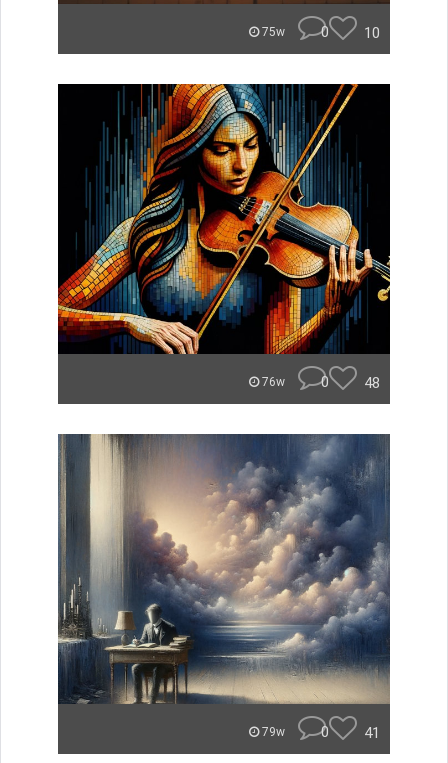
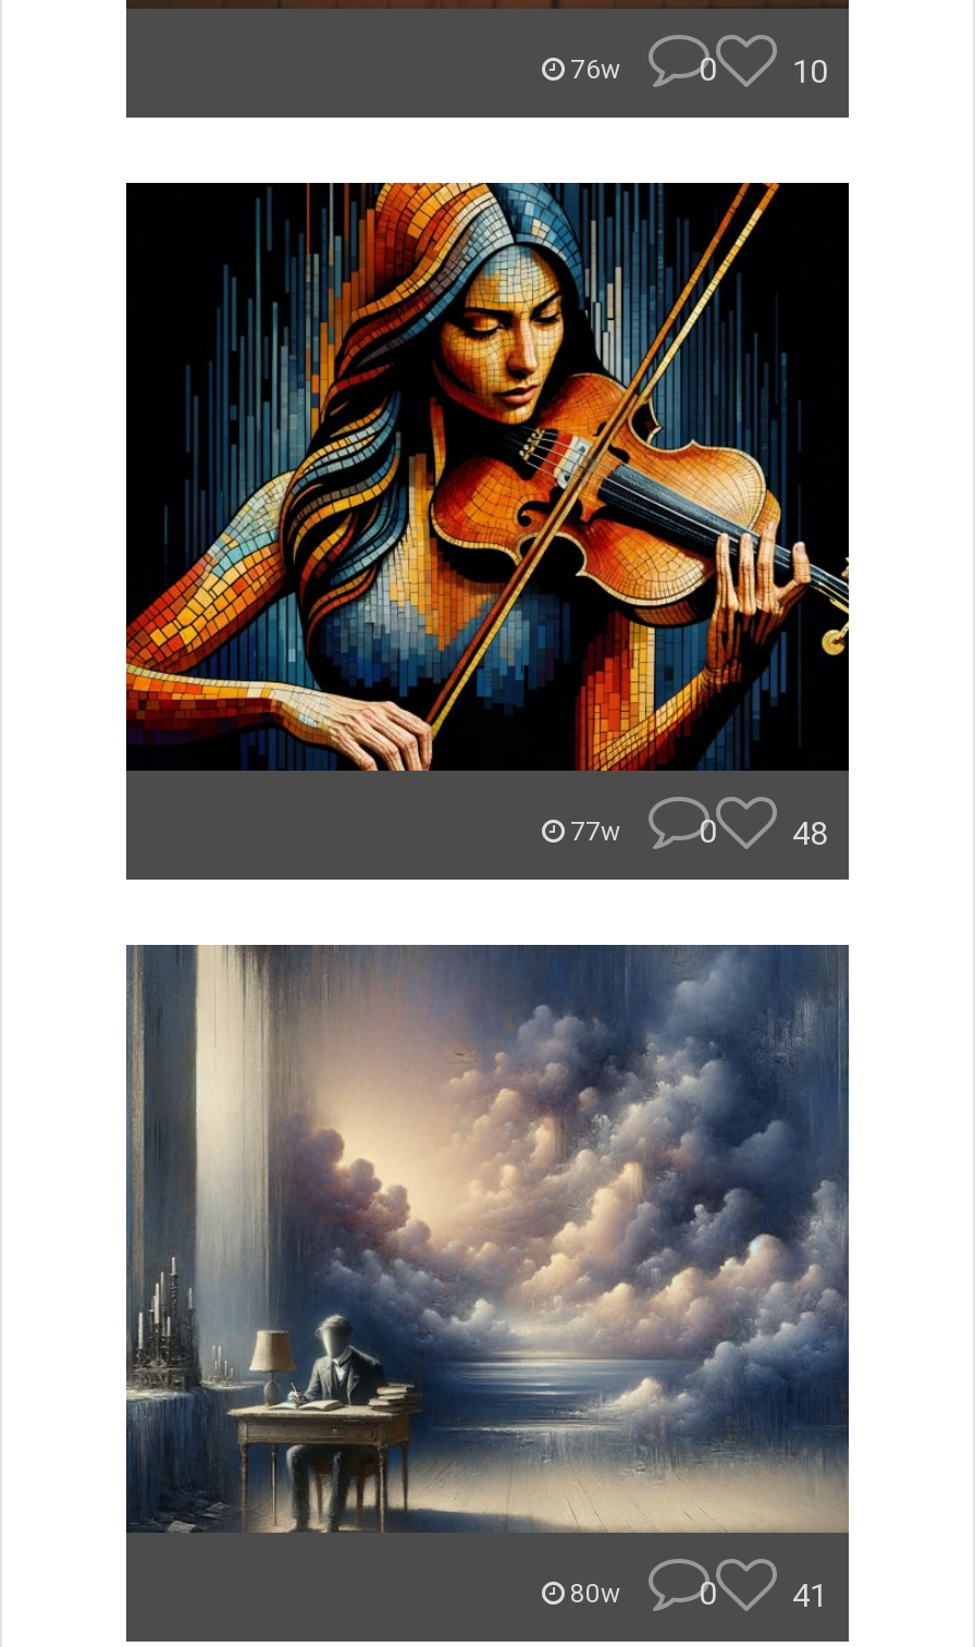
- 75w
+ 76w

- 76w
+ 77w

- 79w
+ 80w
